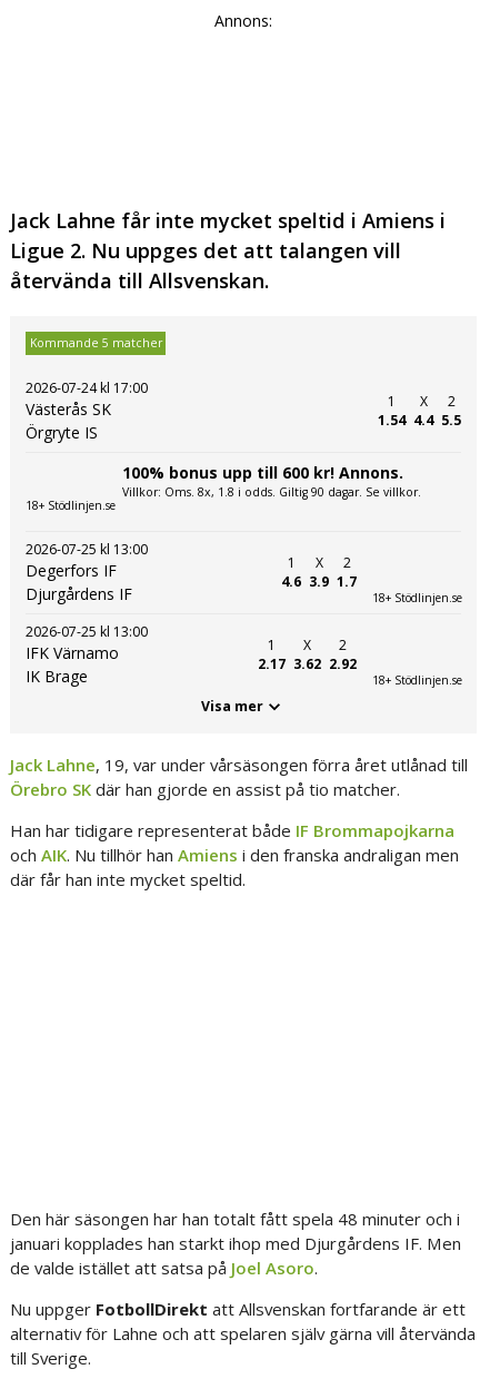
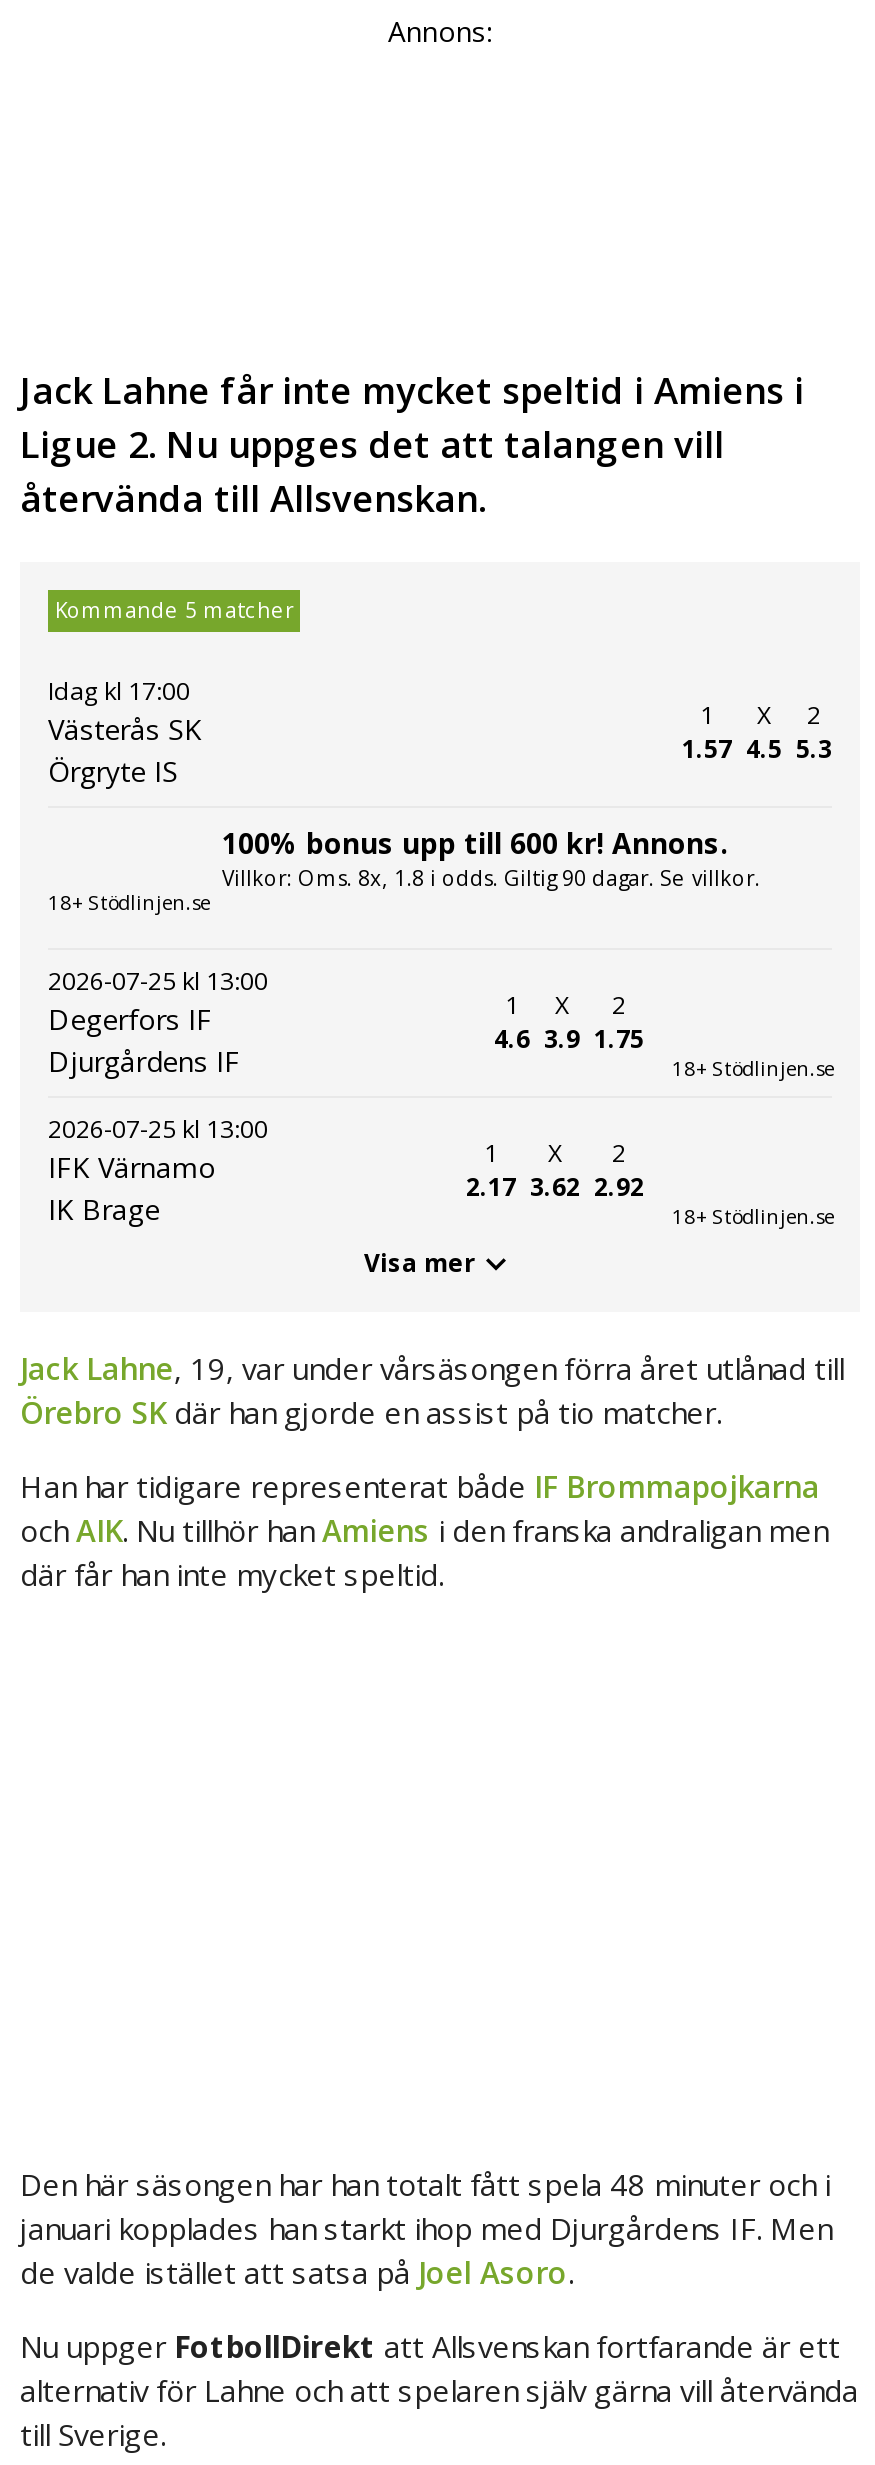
- 2026-07-24 kl 17:00
+ Idag kl 17:00

- 1.54
+ 1.57

- 4.4
+ 4.5

- 5.5
+ 5.3

- 4.6 3.9 1.7
+ 4.6 3.9 1.75
